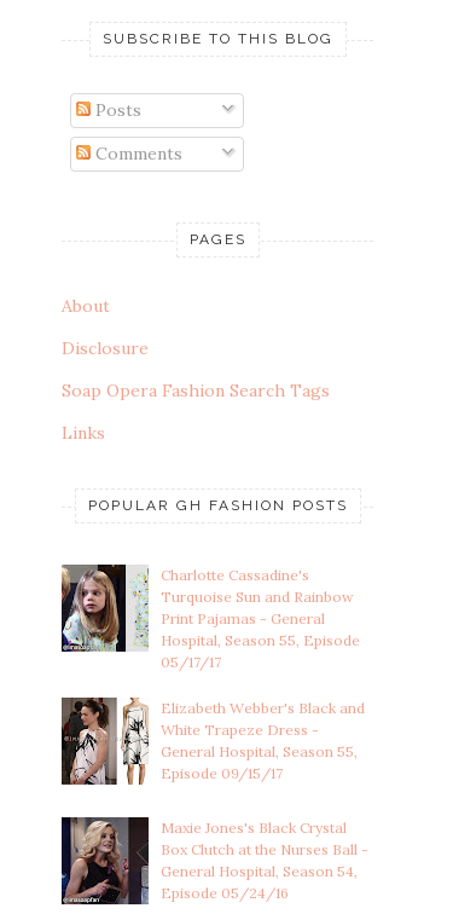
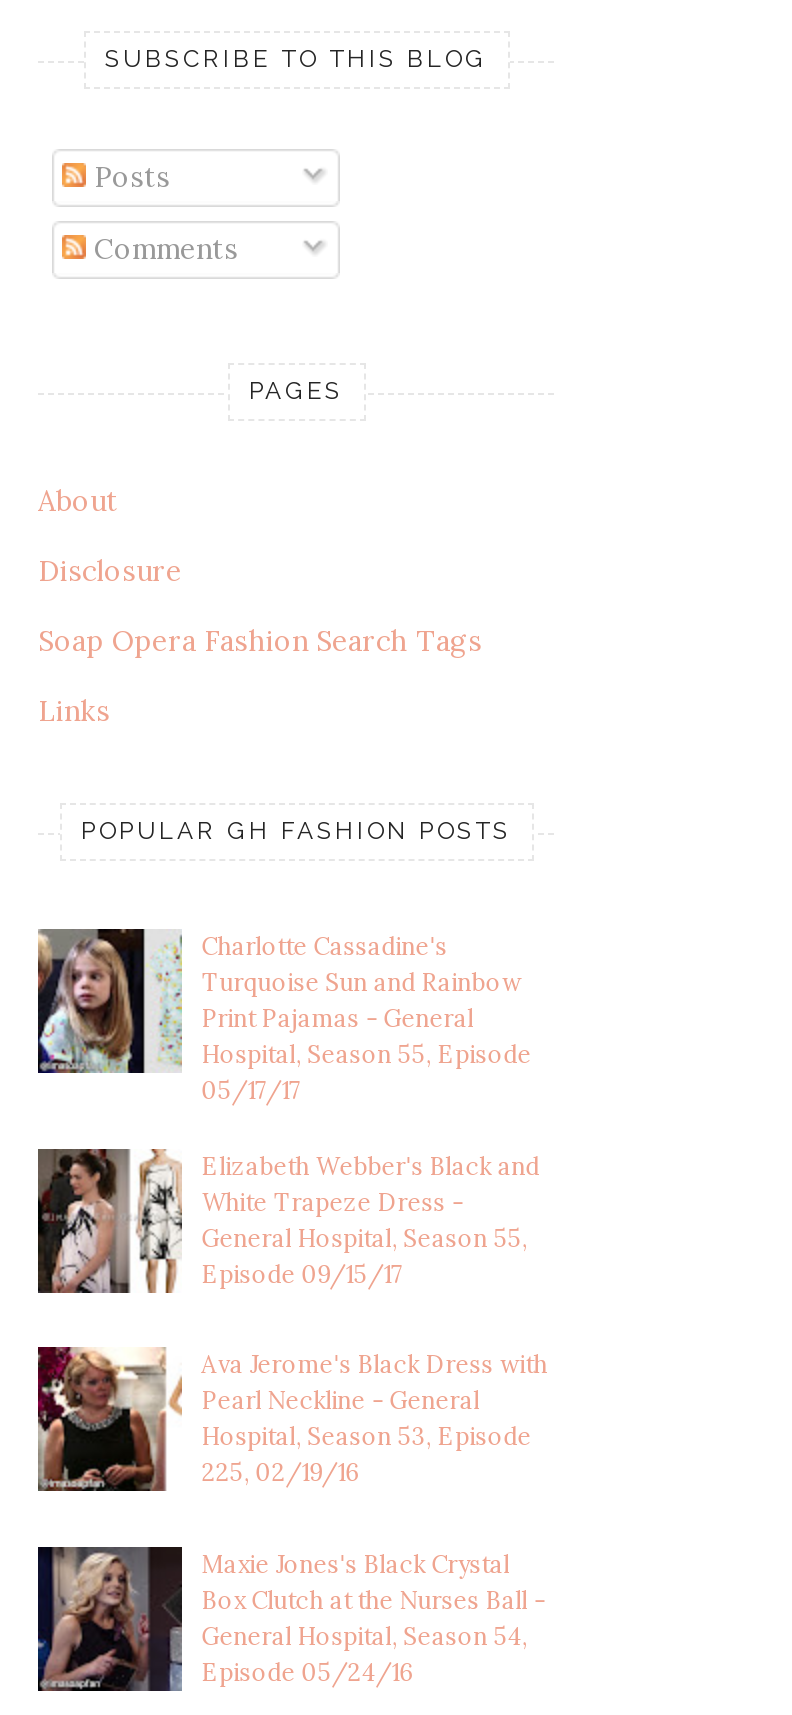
+ [image]
+ Ava Jerome's Black Dress with
+ Pearl Neckline - General
+ Hospital, Season 53, Episode
+ 225, 02/19/16
